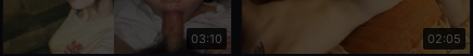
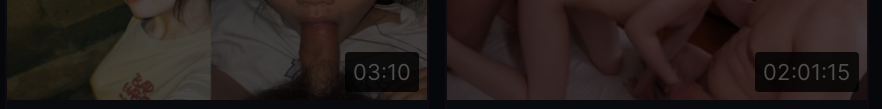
- 02:05
+ 02:01:15
